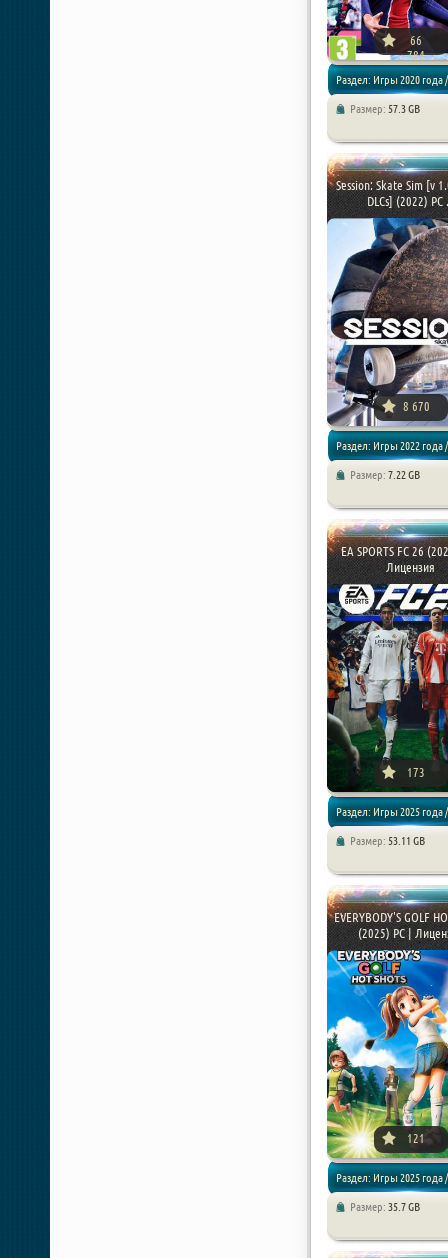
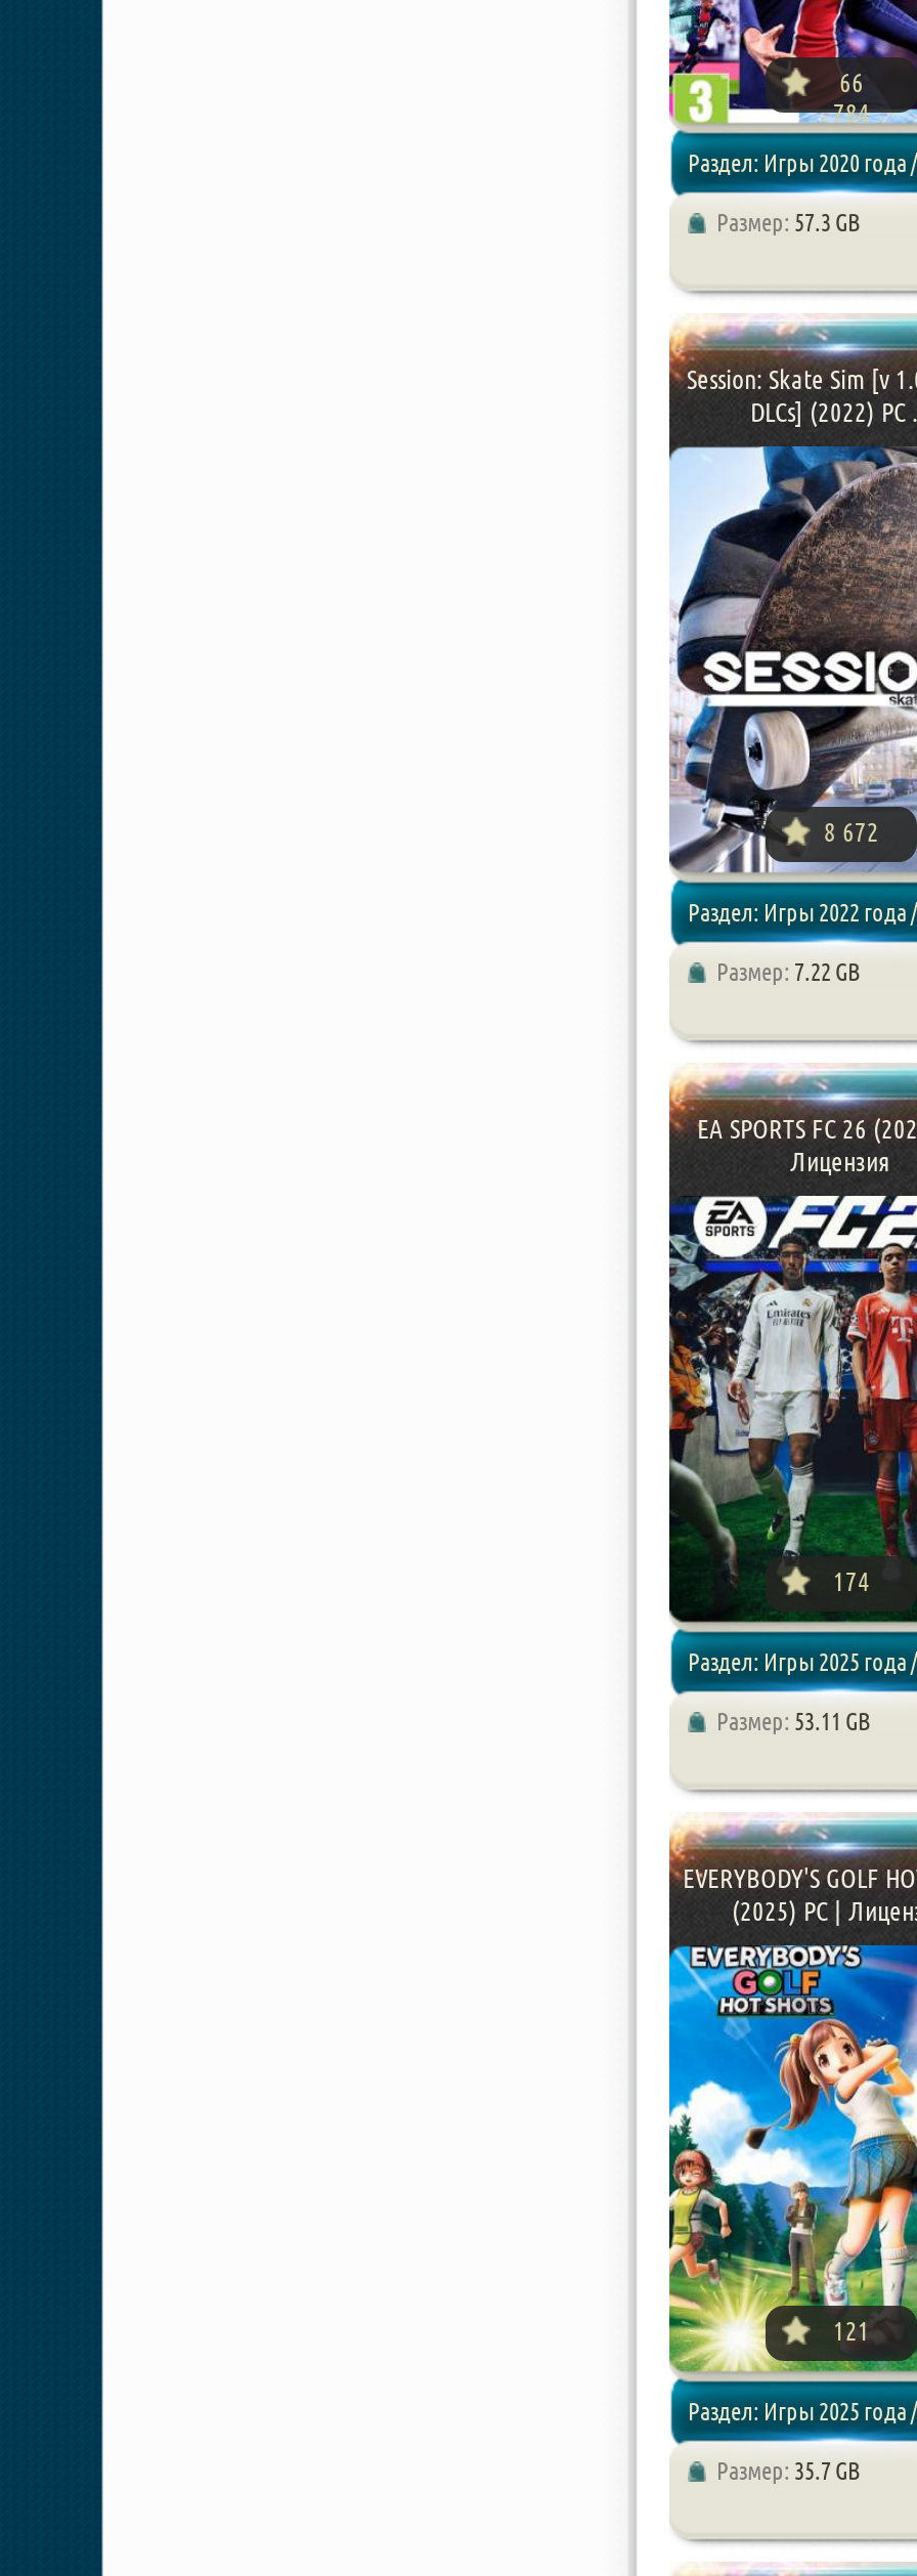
- 8 670
+ 8 672

- 173
+ 174
